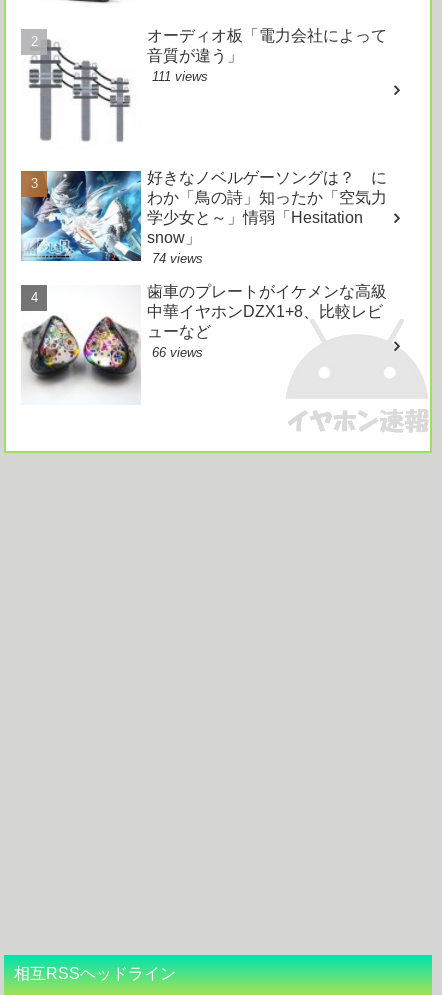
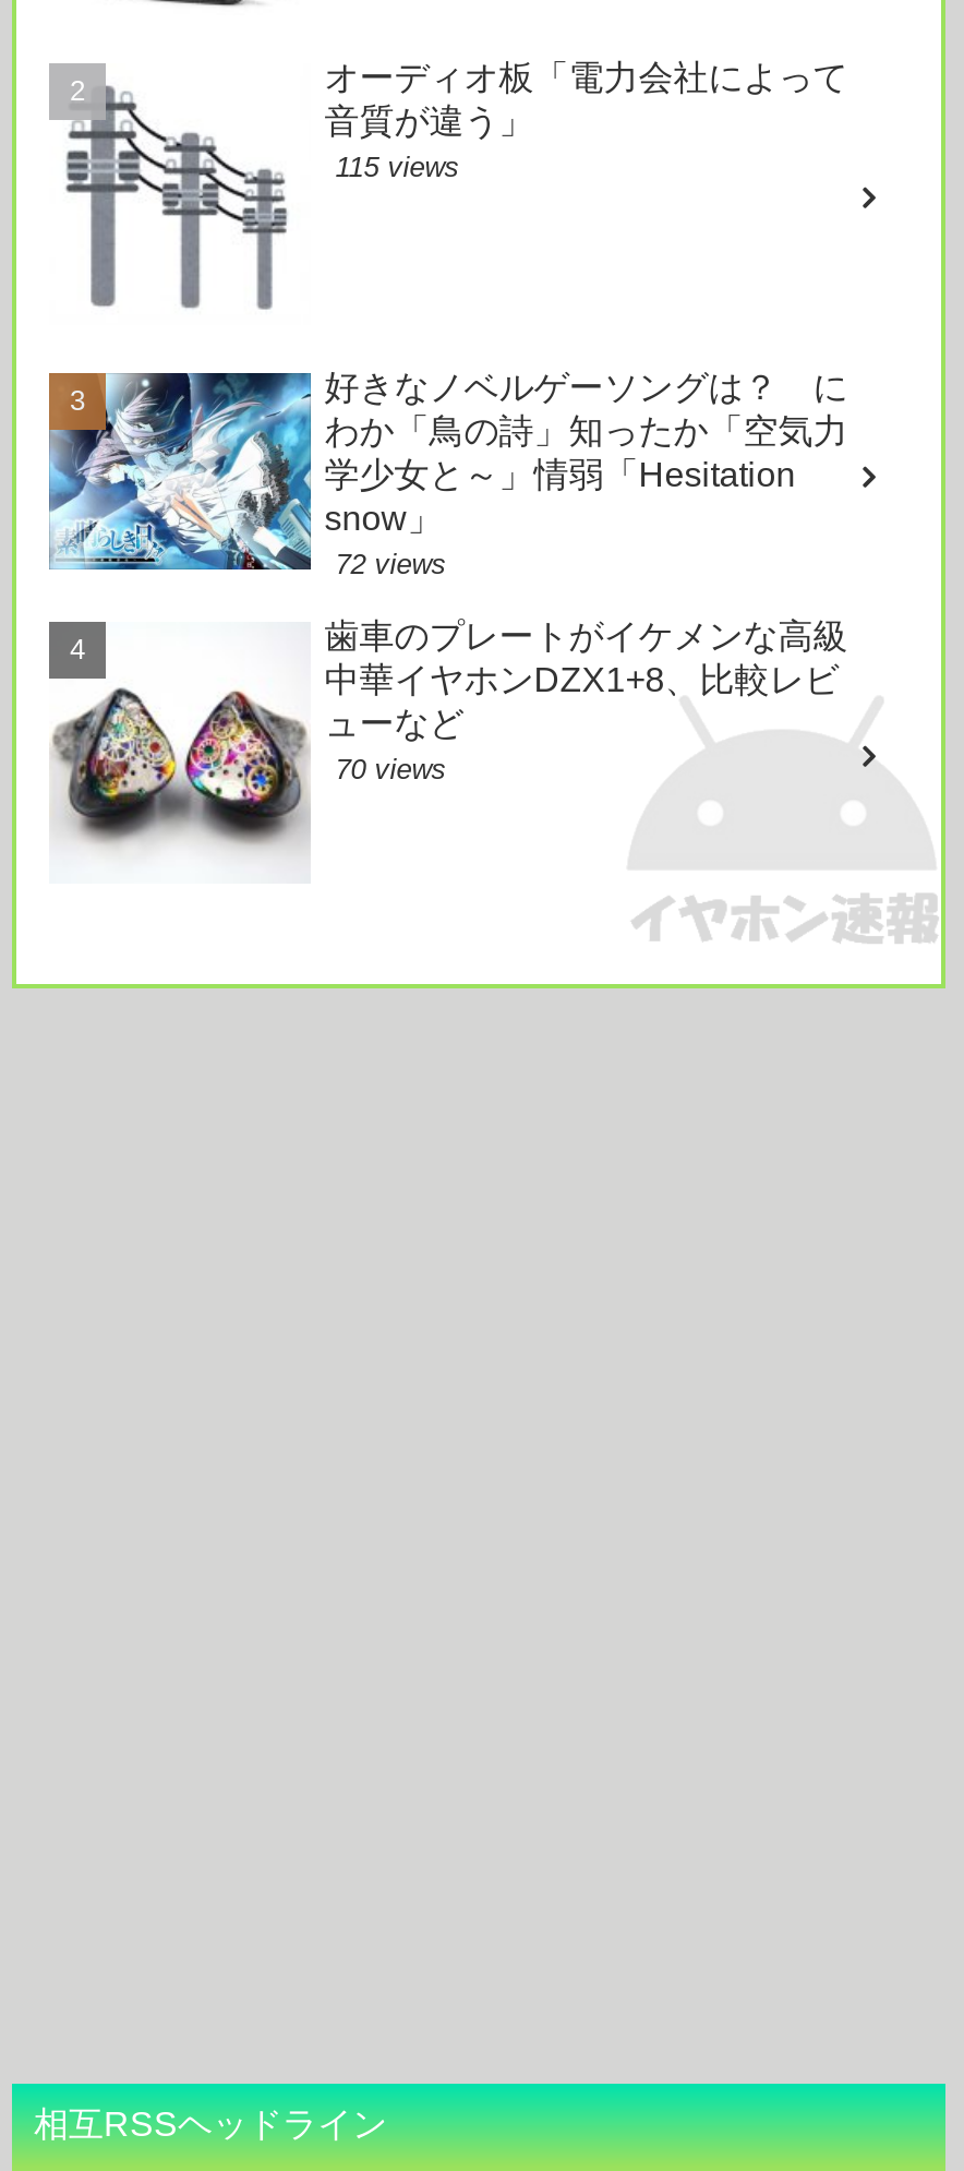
- 111 views
+ 115 views

- 74 views
+ 72 views

- 66 views
+ 70 views
